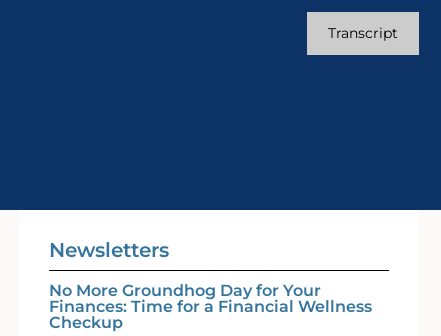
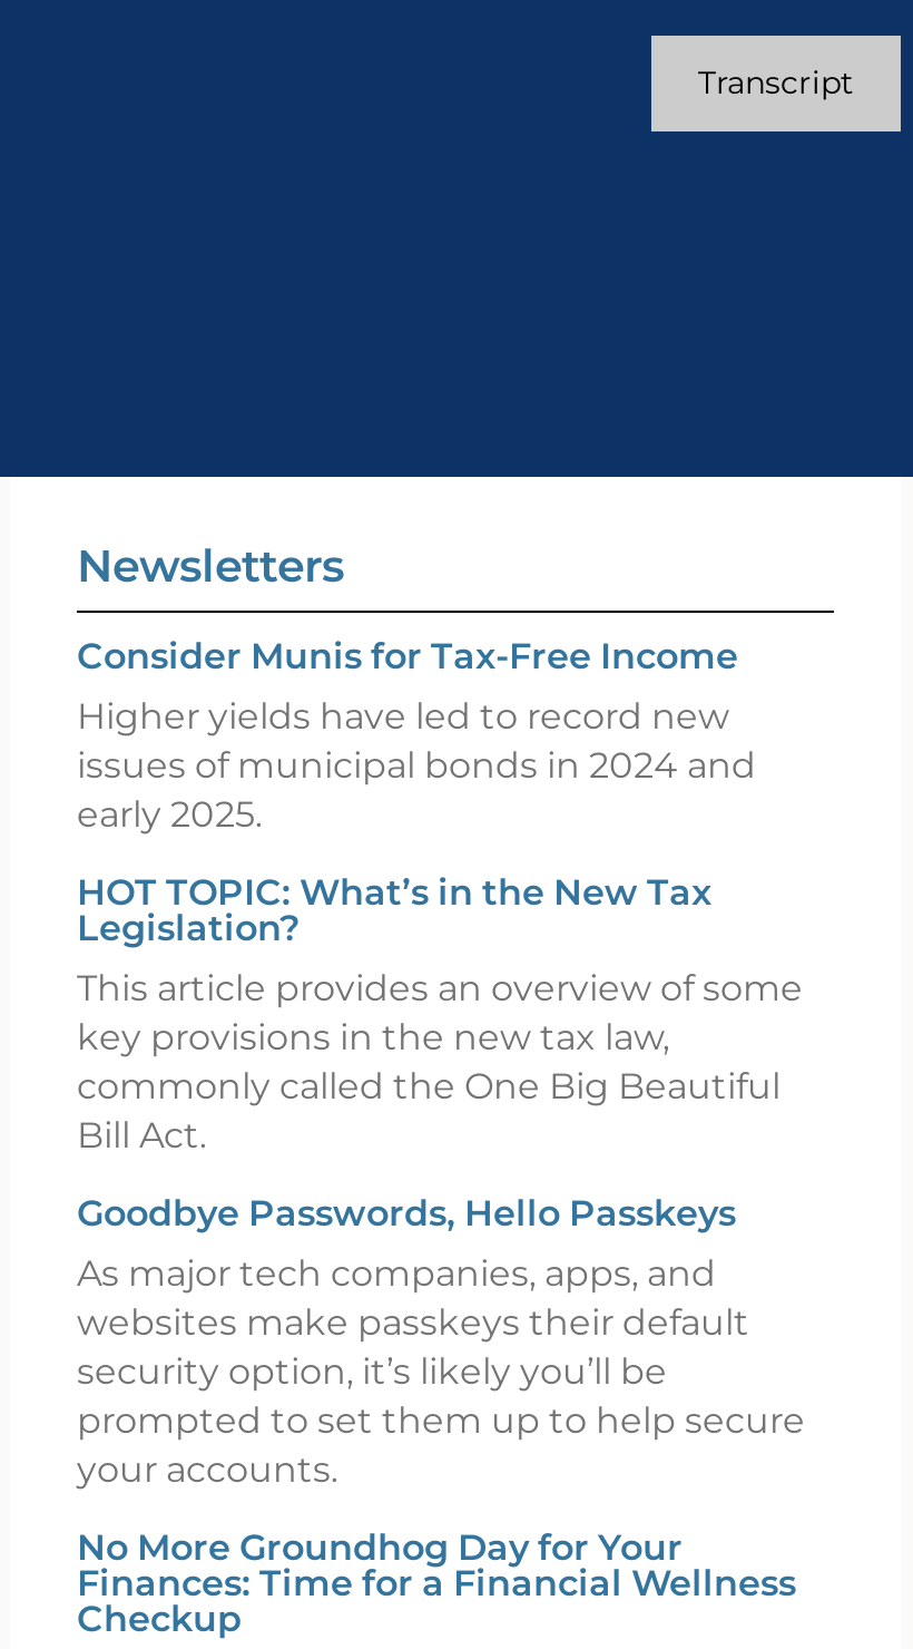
+ Consider Munis for Tax-Free Income
+ Higher yields have led to record new
+ issues of municipal bonds in 2024 and
+ early 2025.
+ HOT TOPIC: What’s in the New Tax
+ Legislation?
+ This article provides an overview of some
+ key provisions in the new tax law,
+ commonly called the One Big Beautiful
+ Bill Act.
+ Goodbye Passwords, Hello Passkeys
+ As major tech companies, apps, and
+ websites make passkeys their default
+ security option, it’s likely you’ll be
+ prompted to set them up to help secure
+ your accounts.
